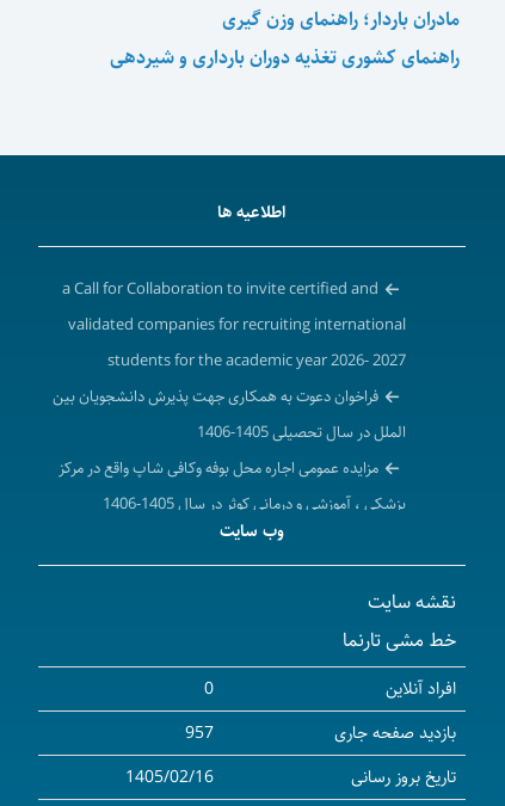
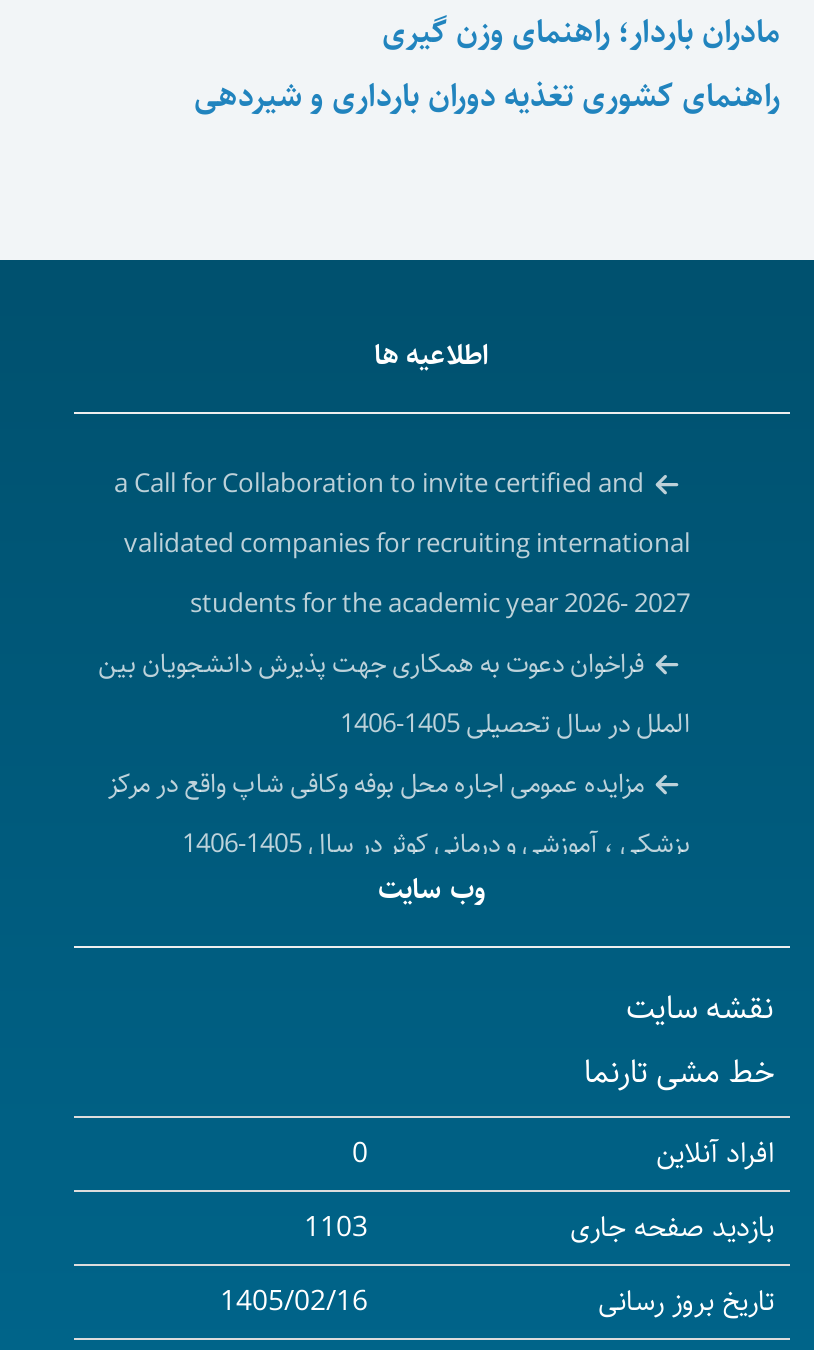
- 957
+ 1103
